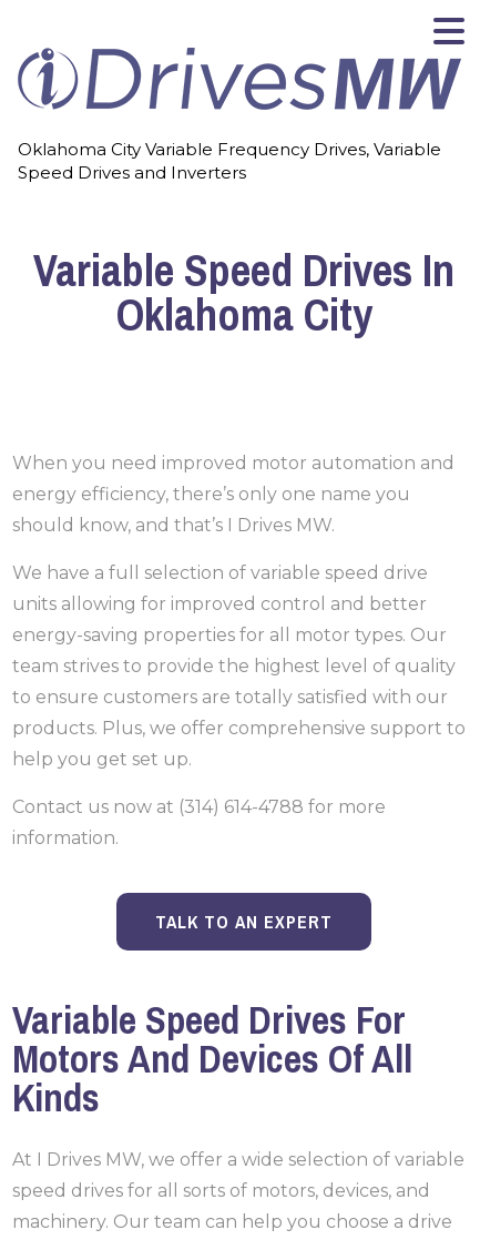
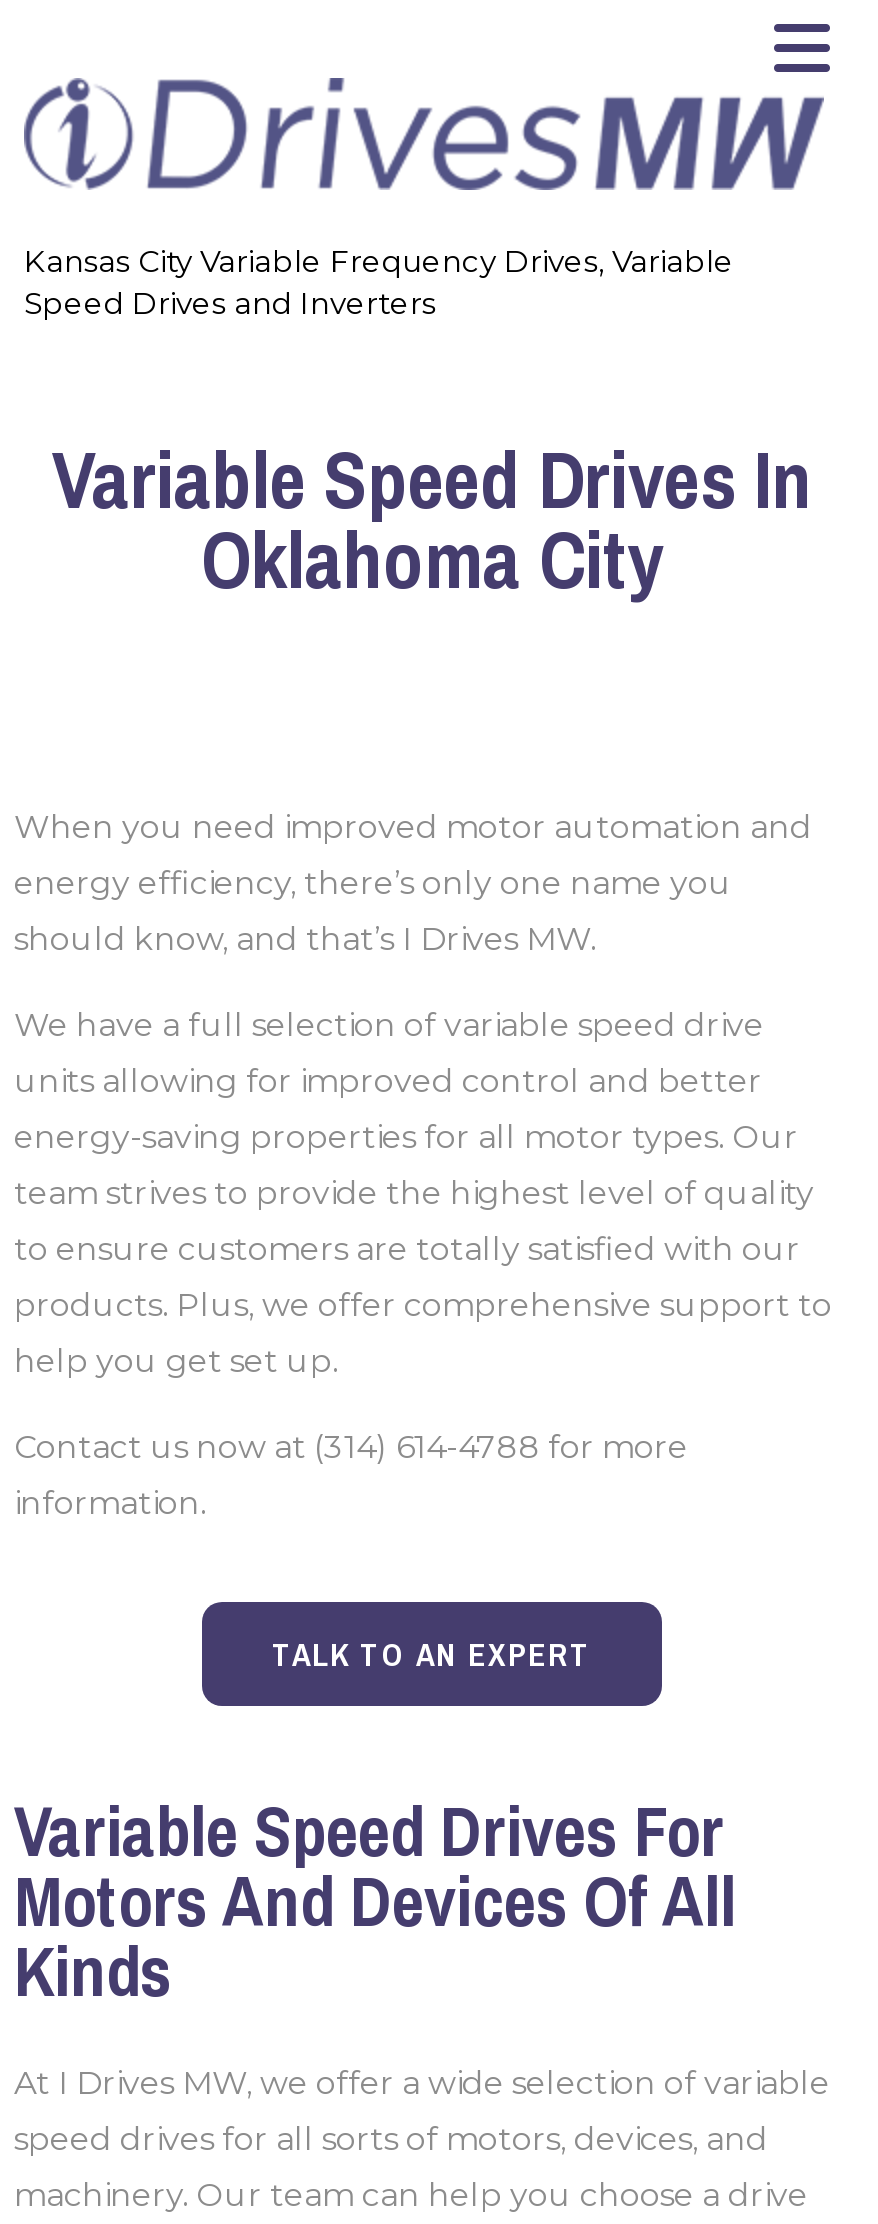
- Oklahoma City Variable Frequency Drives, Variable
+ Kansas City Variable Frequency Drives, Variable
